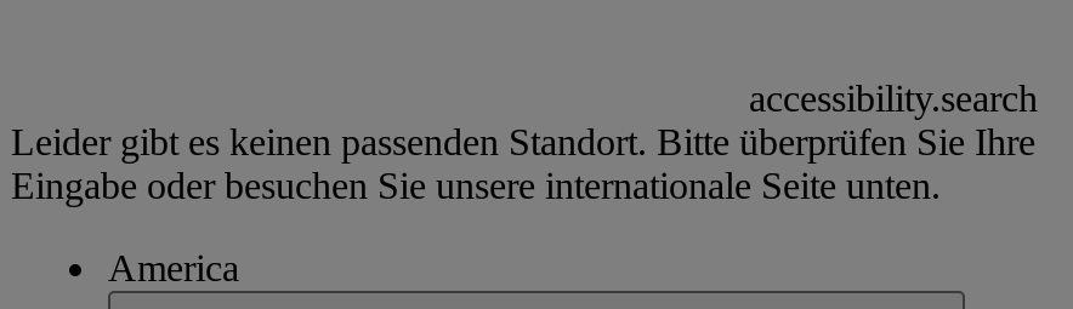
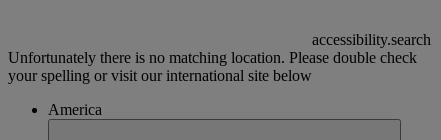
- Leider gibt es keinen passenden Standort. Bitte überprüfen Sie Ihre
- Eingabe oder besuchen Sie unsere internationale Seite unten.
+ Unfortunately there is no matching location. Please double check
+ your spelling or visit our international site below
